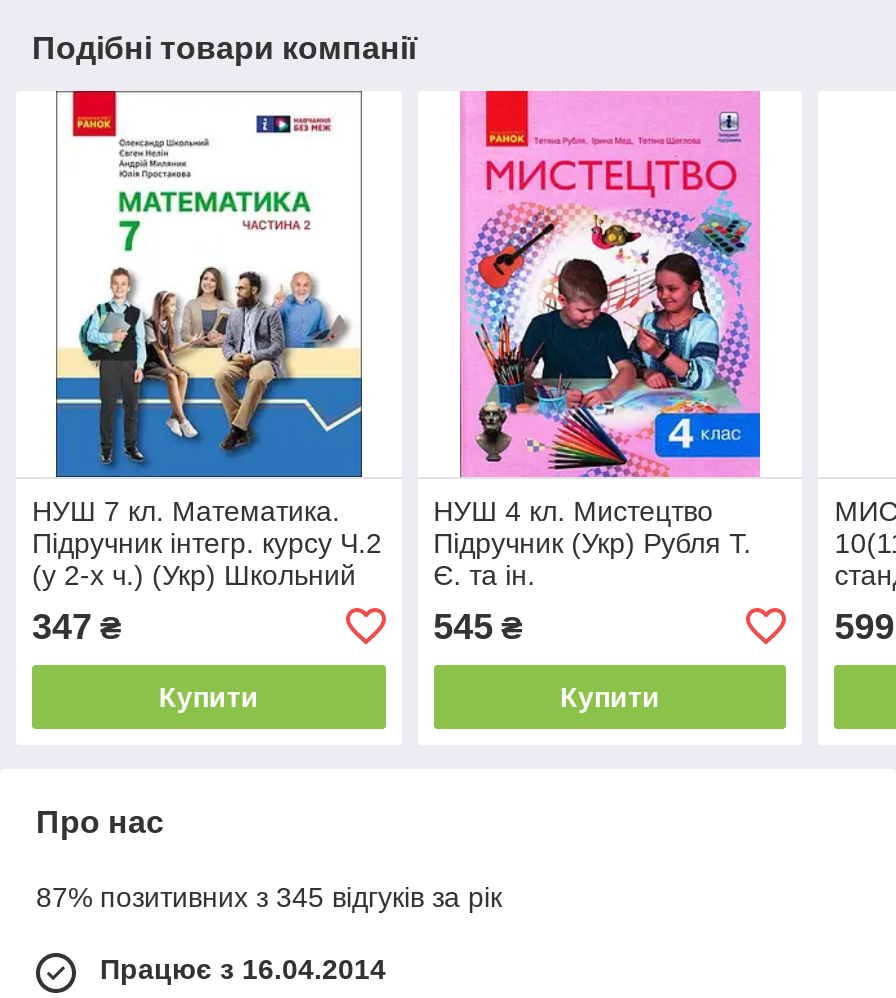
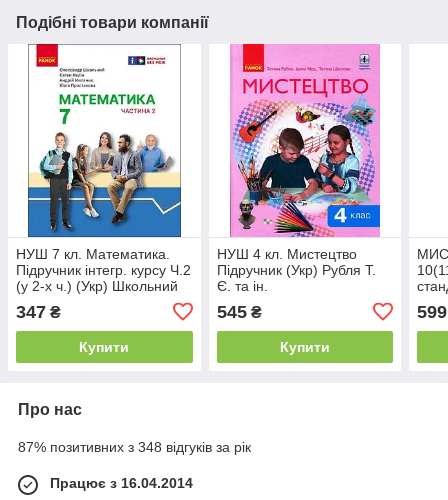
- 87% позитивних з 345 відгуків за рік
+ 87% позитивних з 348 відгуків за рік
